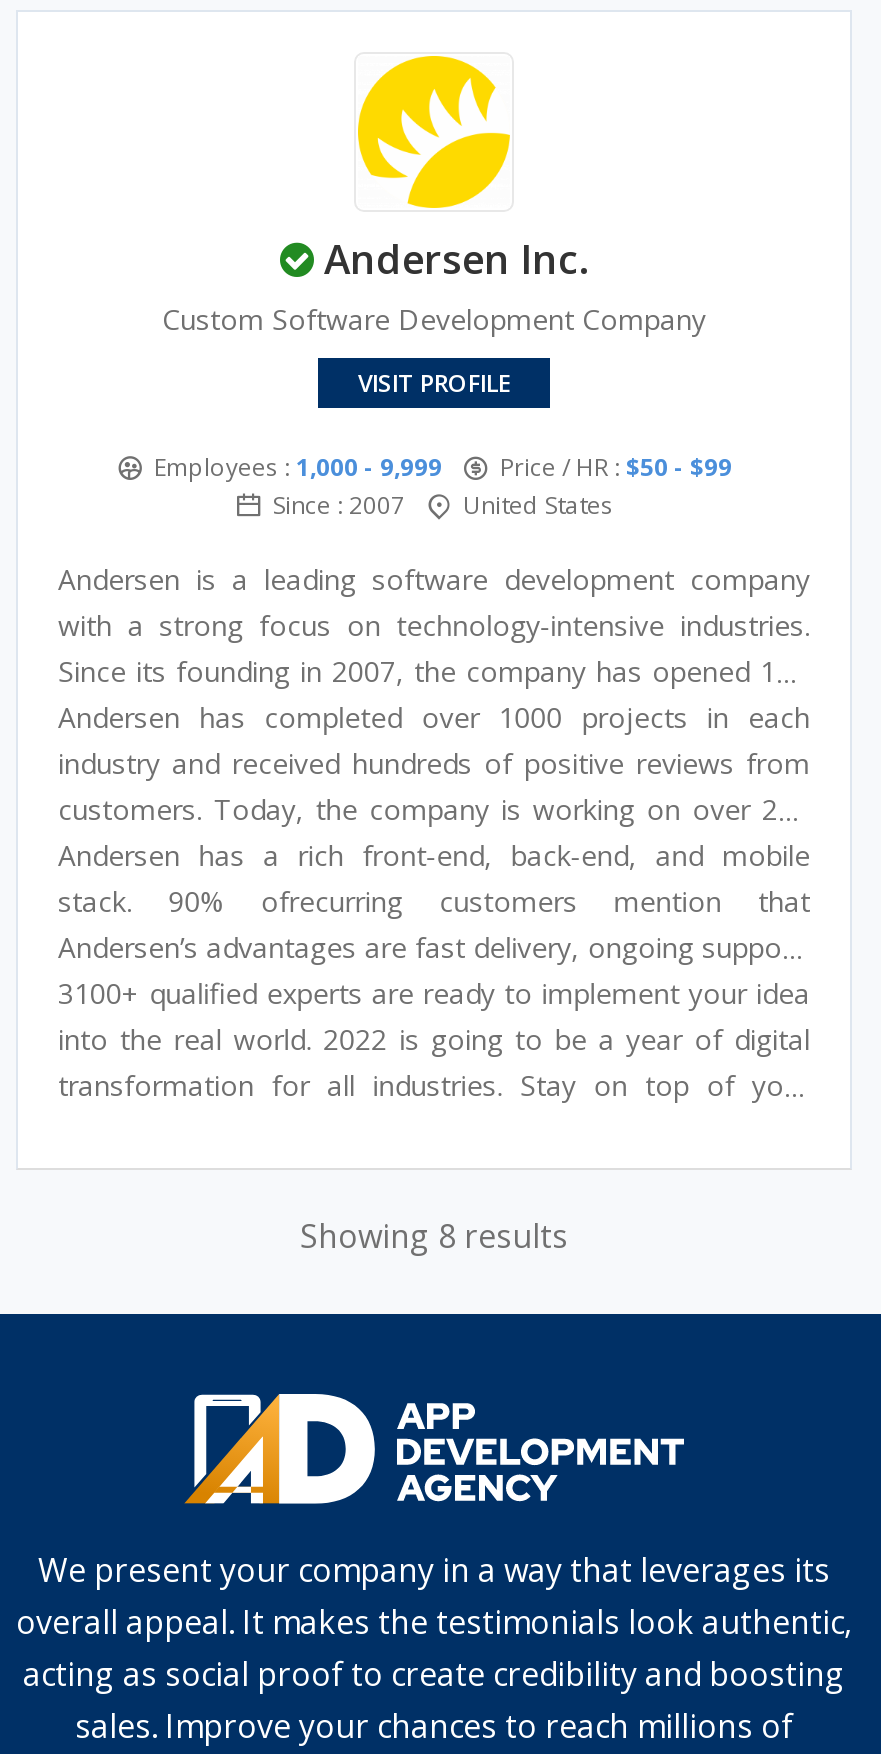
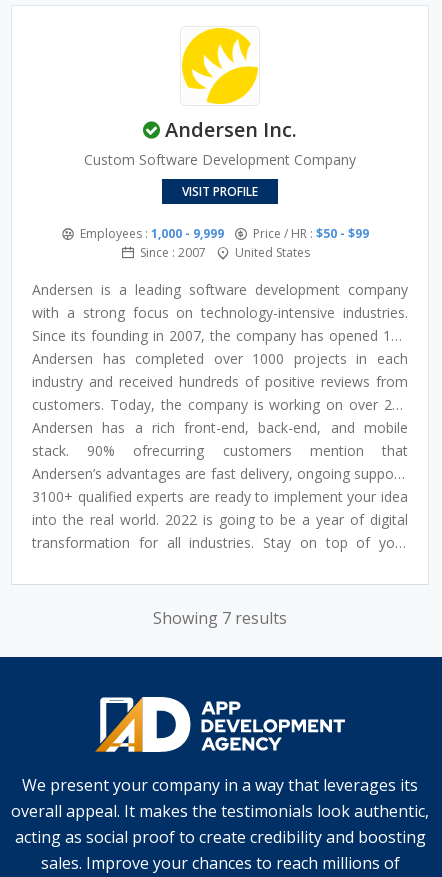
- Showing 8 results
+ Showing 7 results
